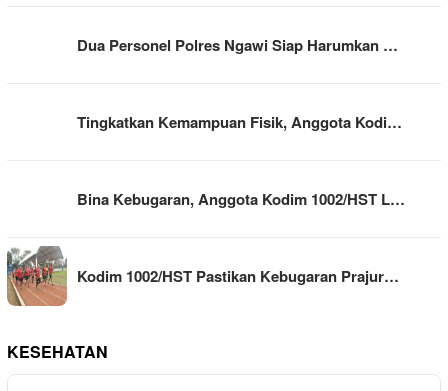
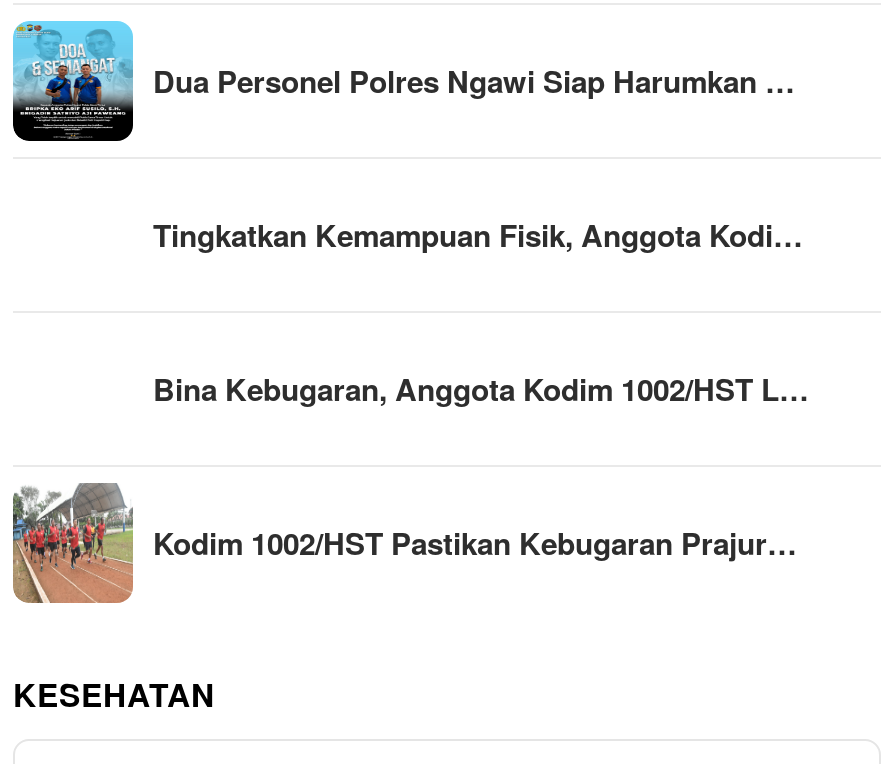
+ [image]
